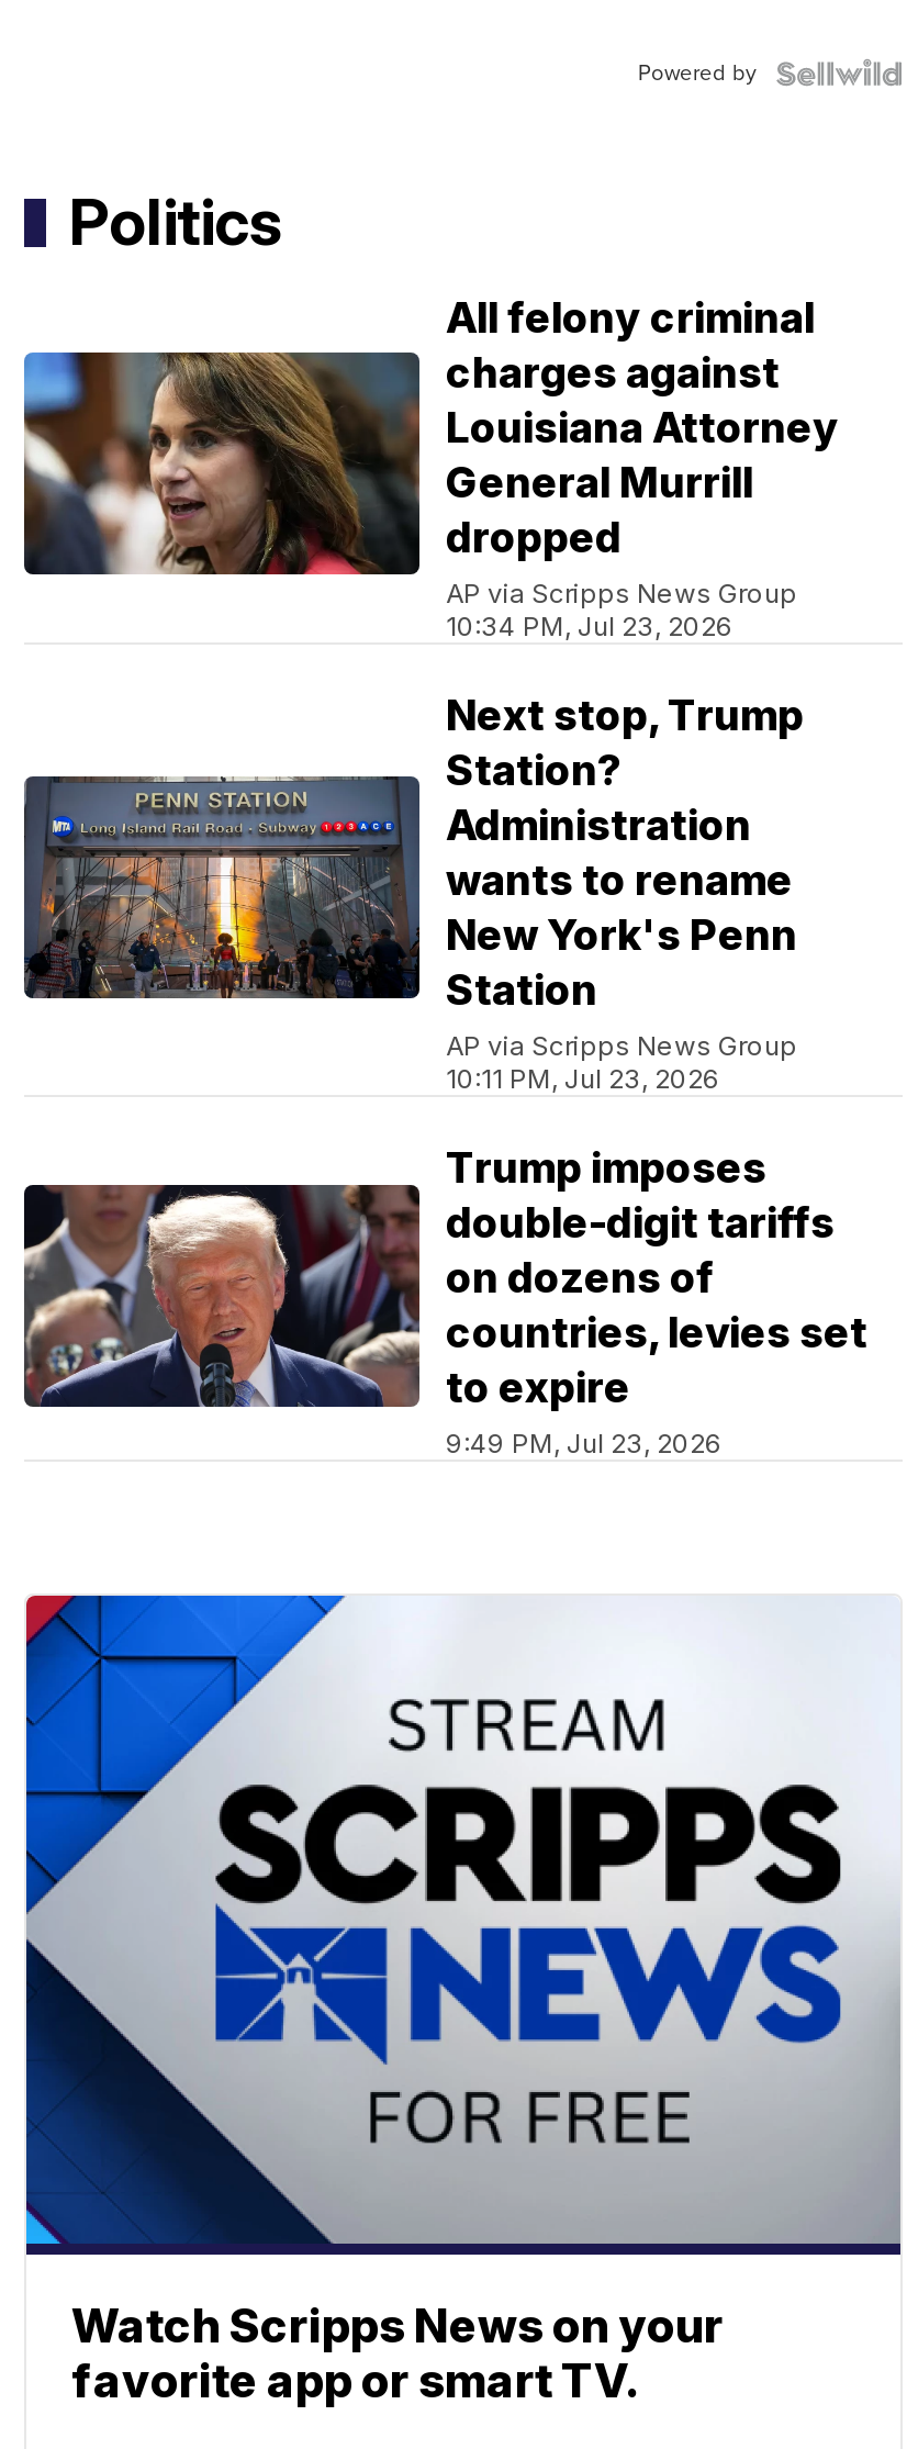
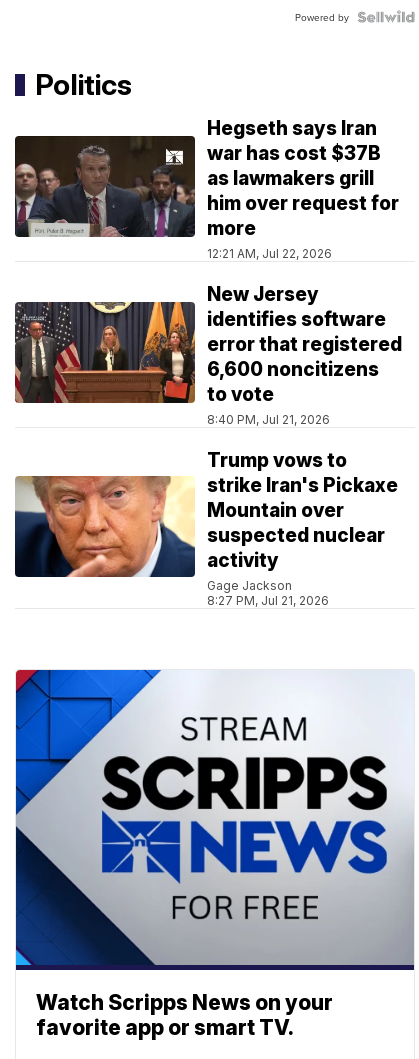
- [image]
- All felony criminal
- charges against
- Louisiana Attorney
- General Murrill
- dropped
- AP via Scripps News Group
- 10:34 PM, Jul 23, 2026
+ [image]
+ Hegseth says Iran
+ war has cost $37B
+ as lawmakers grill
+ him over request for
+ more
+ 12:21 AM, Jul 22, 2026

- [image]
- Next stop, Trump
- Station?
- Administration
- wants to rename
- New York's Penn
- Station
- AP via Scripps News Group
- 10:11 PM, Jul 23, 2026
+ [image]
+ New Jersey
+ identifies software
+ error that registered
+ 6,600 noncitizens
+ to vote
+ 8:40 PM, Jul 21, 2026

- [image]
- Trump imposes
- double-digit tariffs
- on dozens of
- countries, levies set
- to expire
- 9:49 PM, Jul 23, 2026
+ [image]
+ Trump vows to
+ strike Iran's Pickaxe
+ Mountain over
+ suspected nuclear
+ activity
+ Gage Jackson
+ 8:27 PM, Jul 21, 2026
